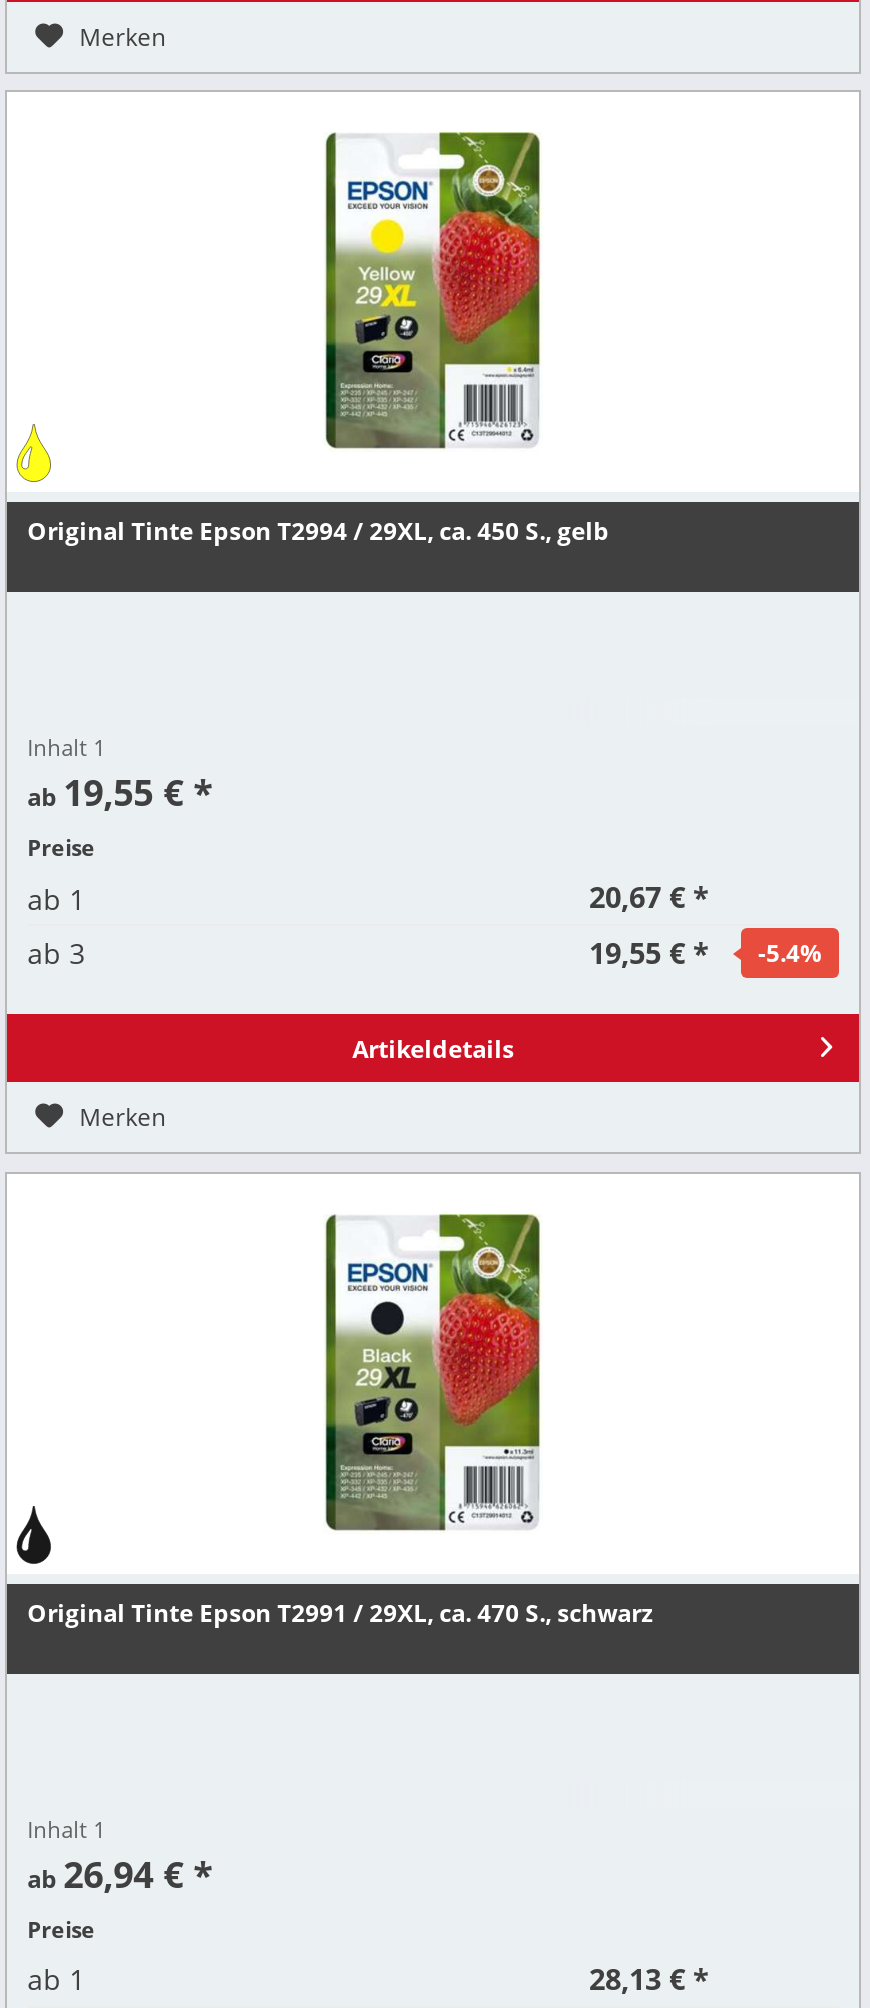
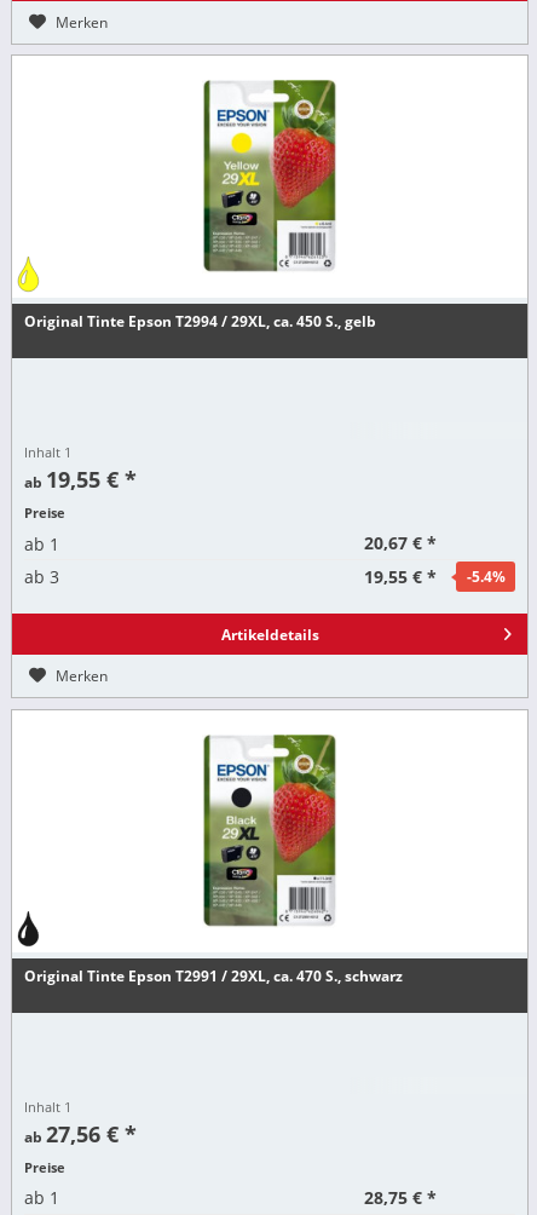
- ab 26,94 € *
+ ab 27,56 € *

- 28,13 € *
+ 28,75 € *
